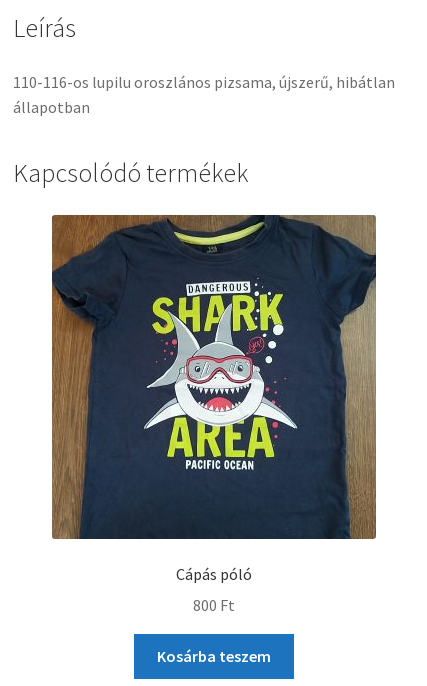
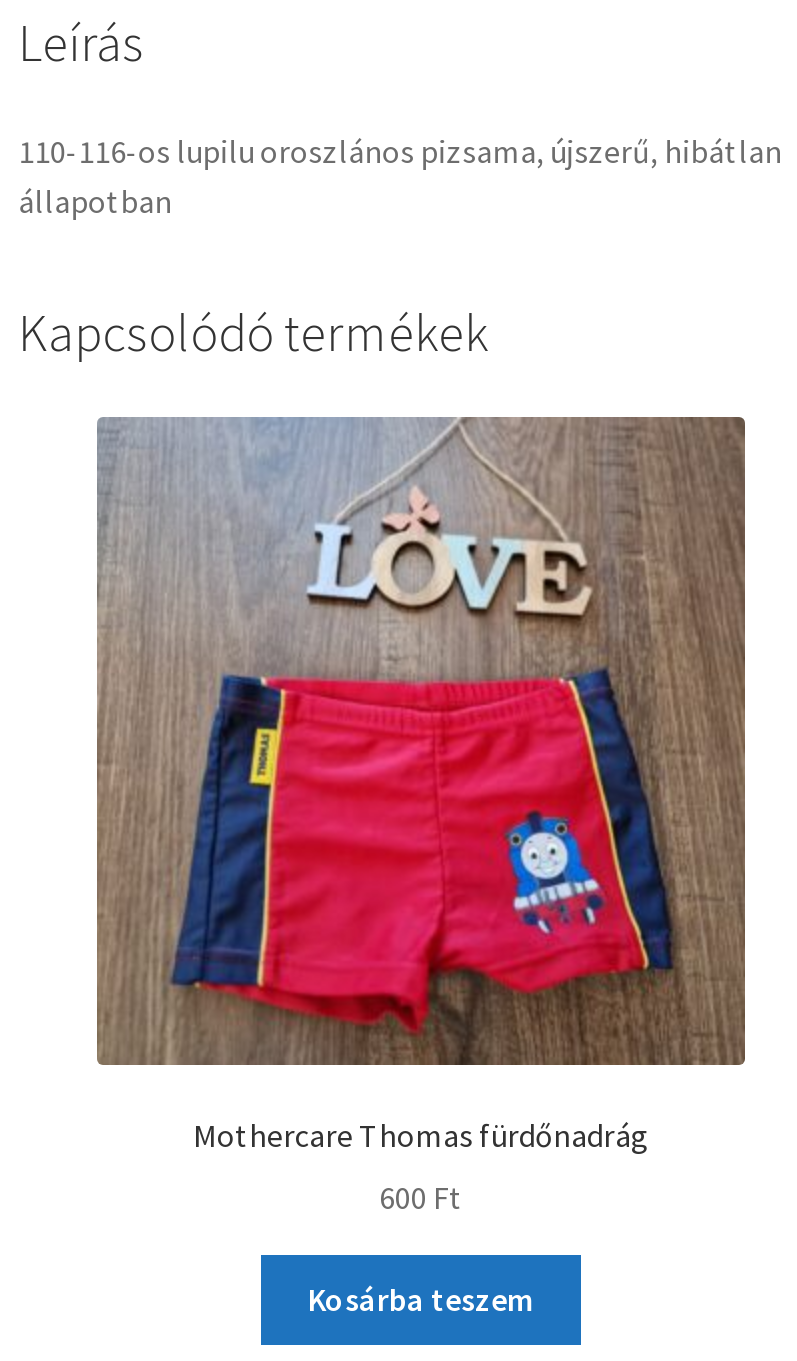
- [image]
- Cápás póló
+ [image]
+ Mothercare Thomas fürdőnadrág

- 800 Ft
+ 600 Ft
